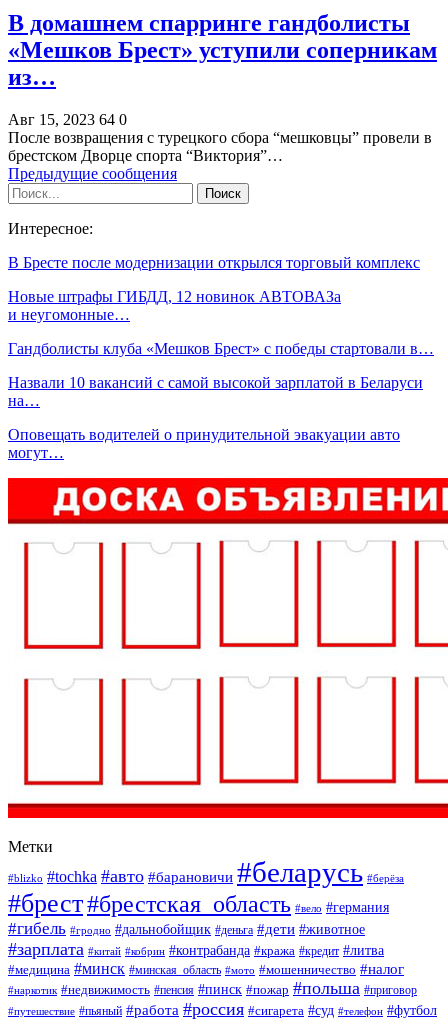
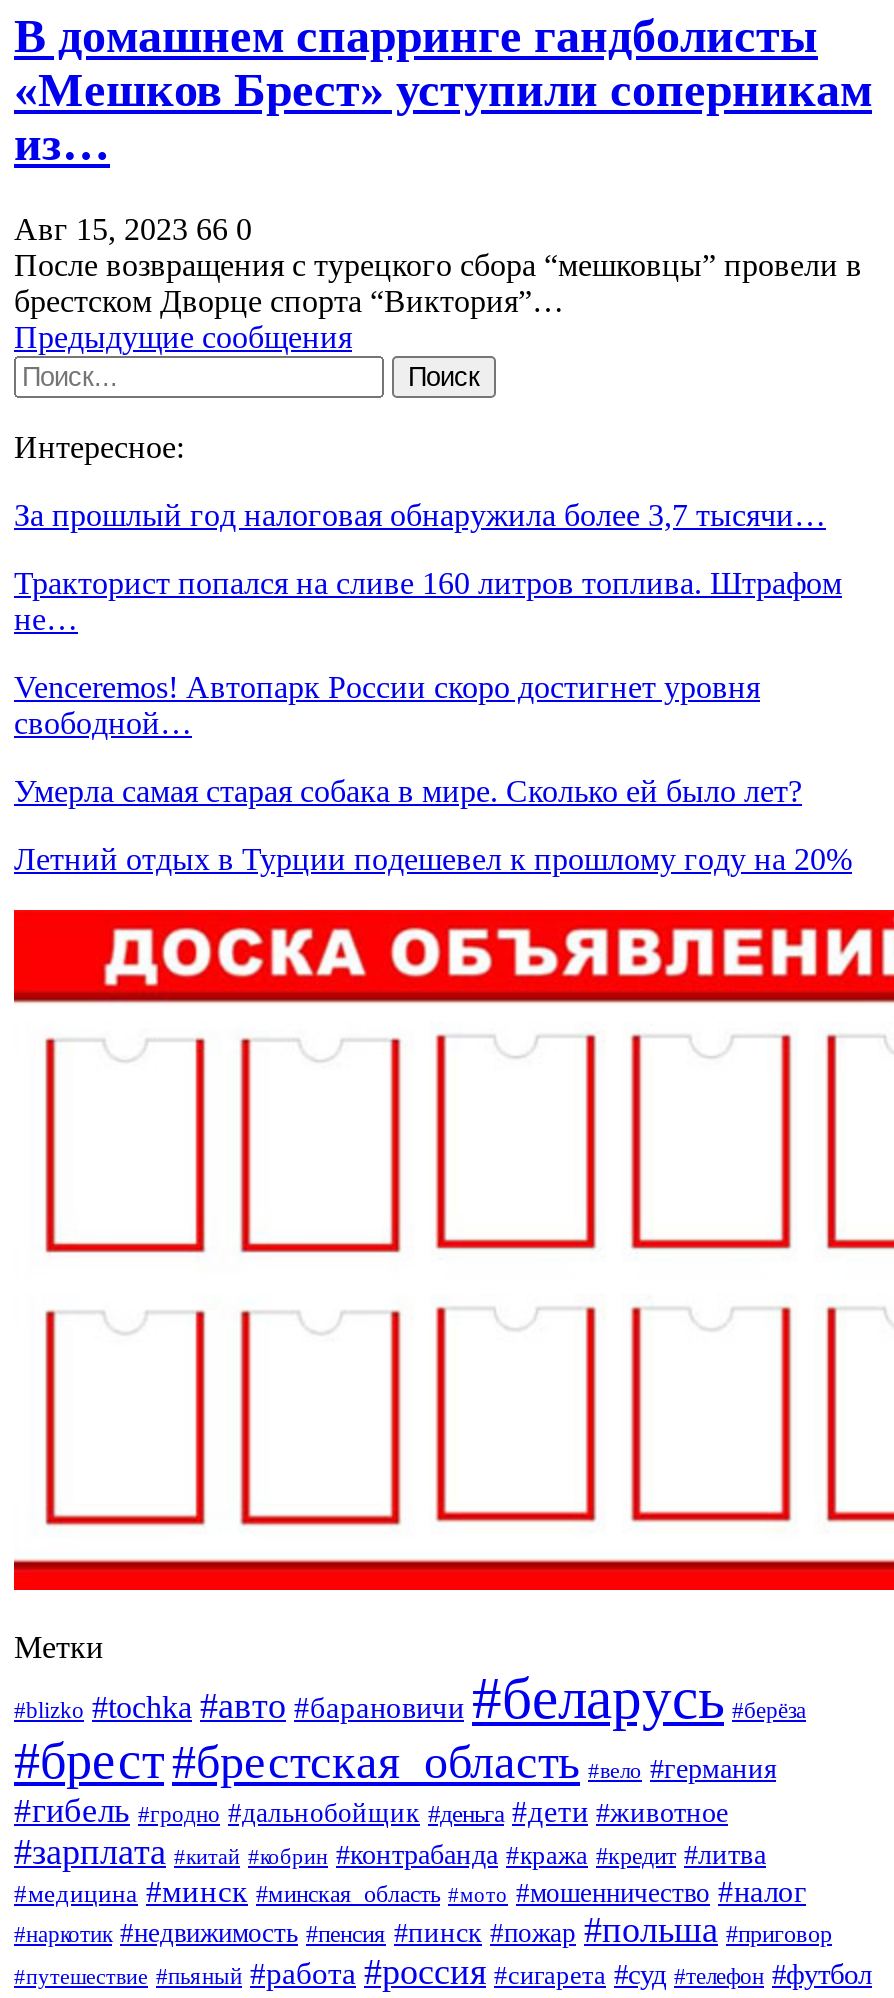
- Авг 15, 2023 64 0
+ Авг 15, 2023 66 0

- В Бресте после модернизации открылся торговый комплекс
+ За прошлый год налоговая обнаружила более 3,7 тысячи…

- Новые штрафы ГИБДД, 12 новинок АВТОВАЗа
- и неугомонные…
+ Тракторист попался на сливе 160 литров топлива. Штрафом
+ не…

- Гандболисты клуба «Мешков Брест» с победы стартовали в…
+ Venceremos! Автопарк России скоро достигнет уровня
+ свободной…

- Назвали 10 вакансий с самой высокой зарплатой в Беларуси
- на…
+ Умерла самая старая собака в мире. Сколько ей было лет?

- Оповещать водителей о принудительной эвакуации авто
- могут…
+ Летний отдых в Турции подешевел к прошлому году на 20%
